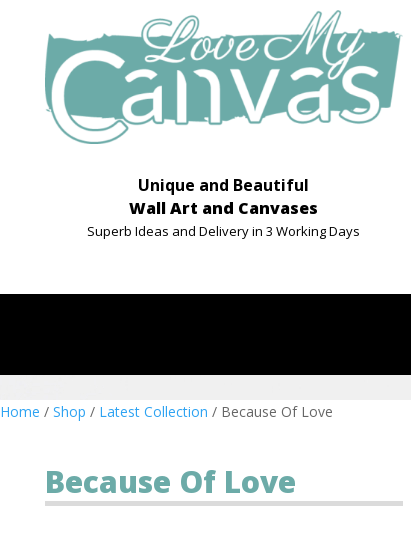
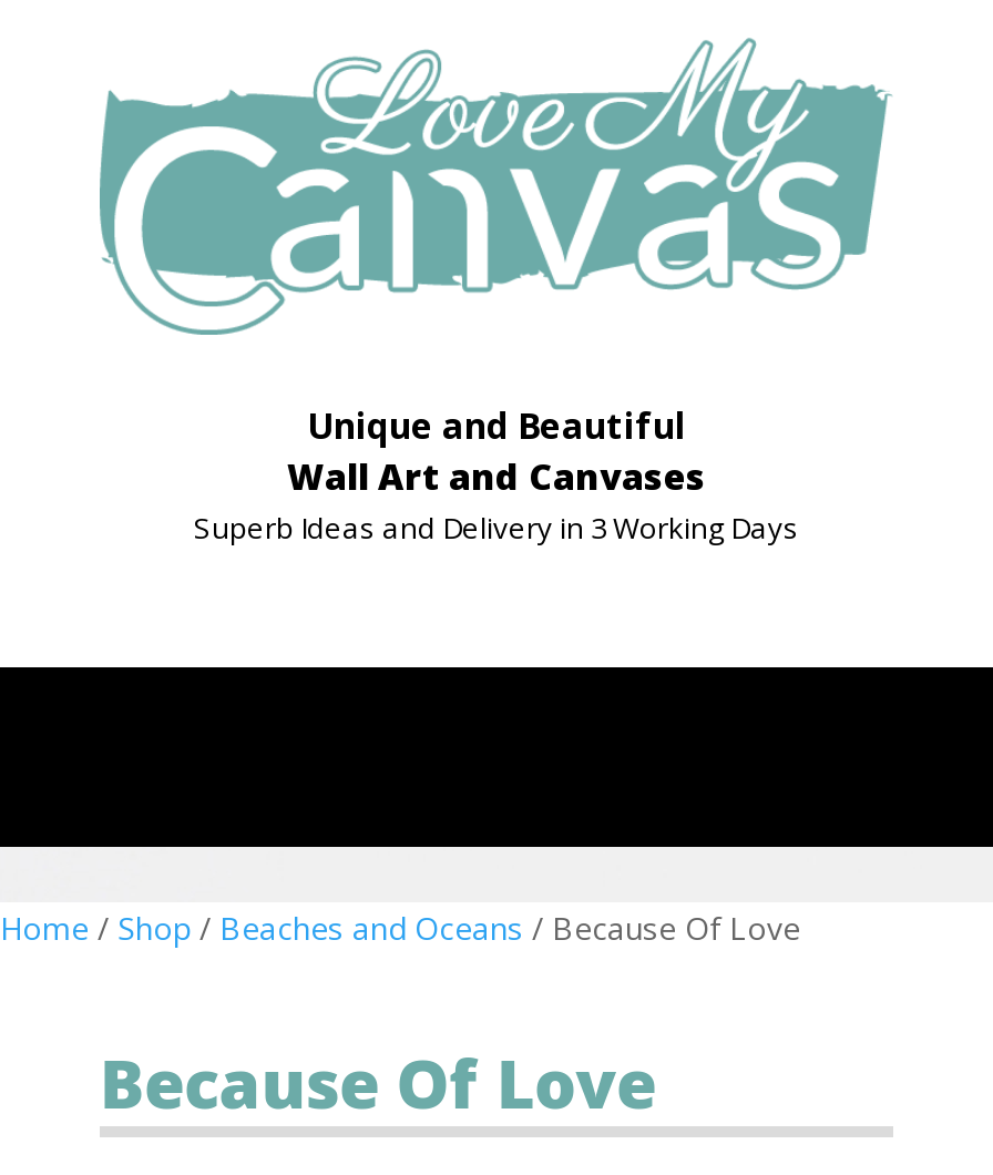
- Home / Shop / Latest Collection / Because Of Love
+ Home / Shop / Beaches and Oceans / Because Of Love
